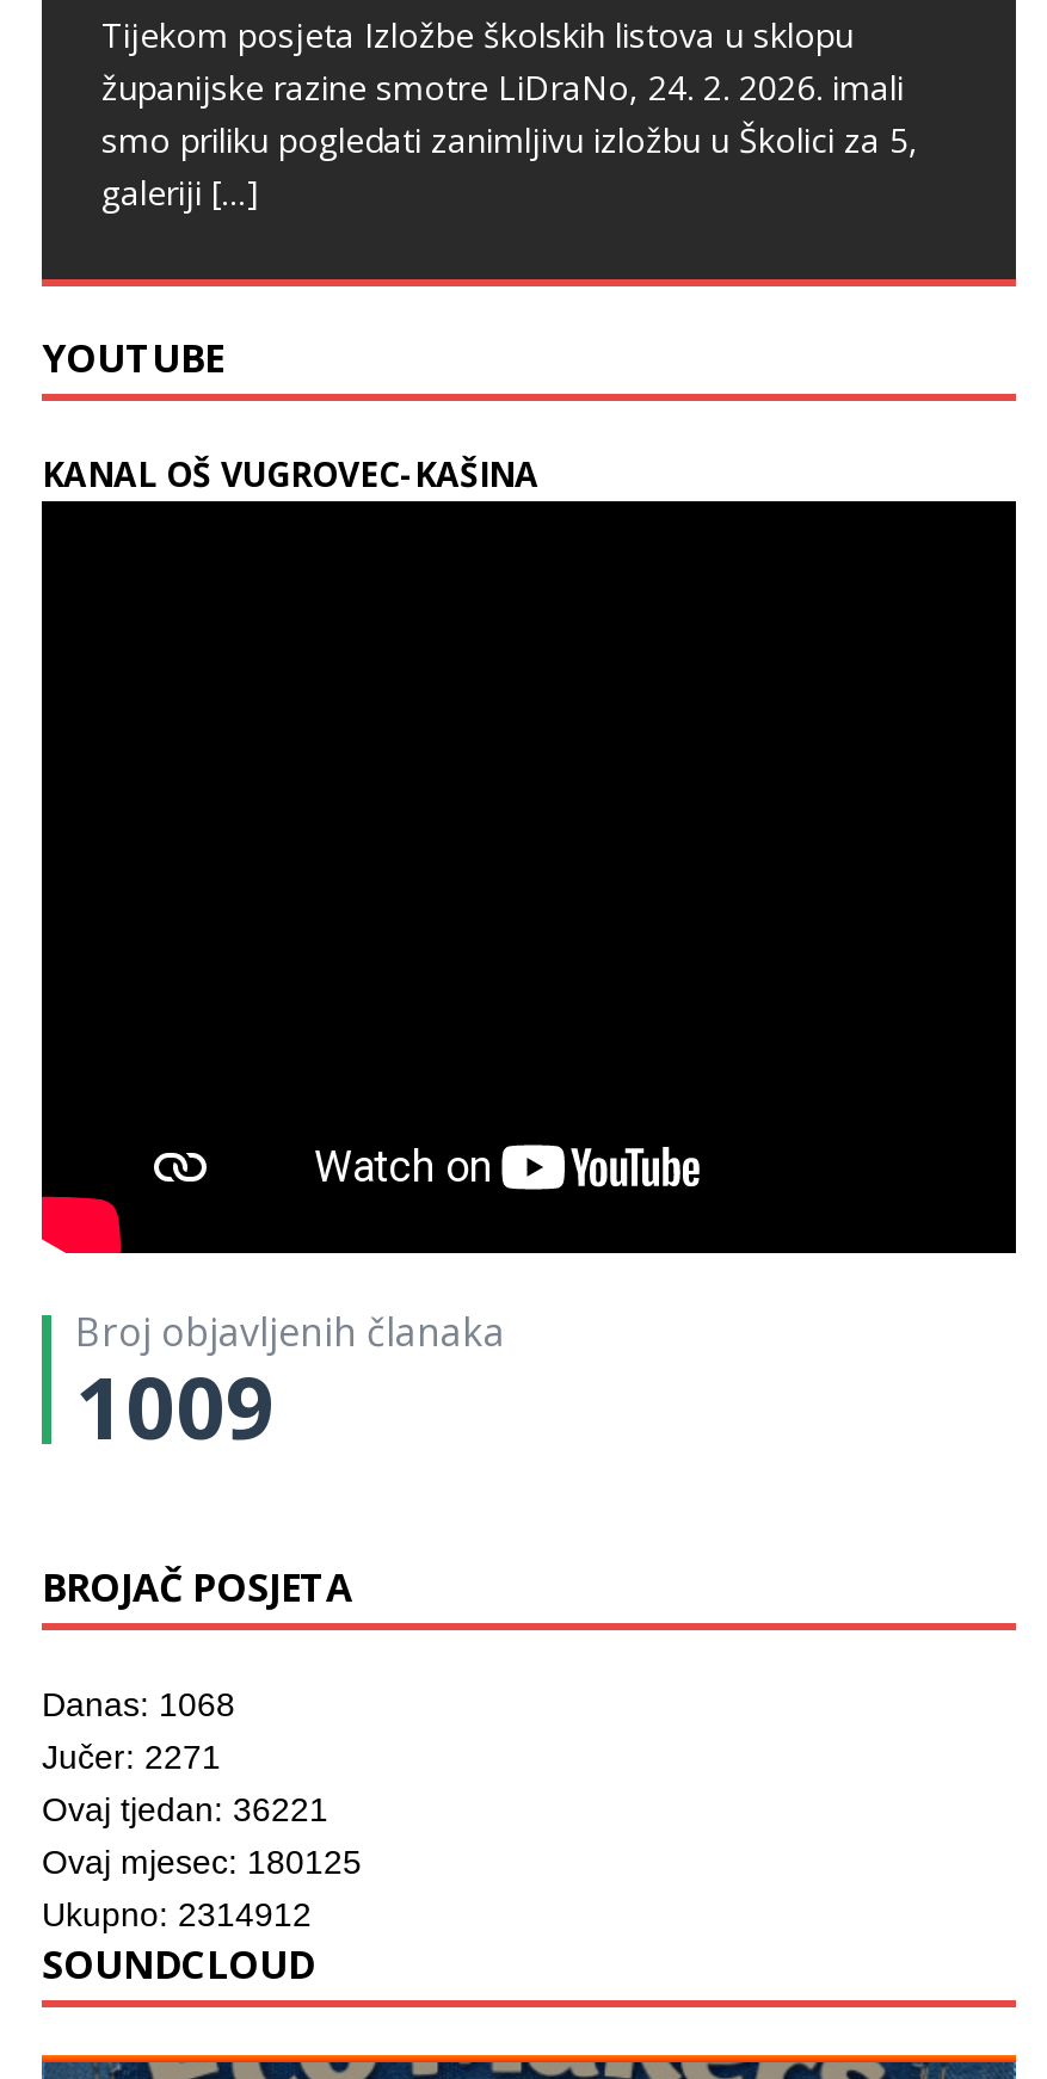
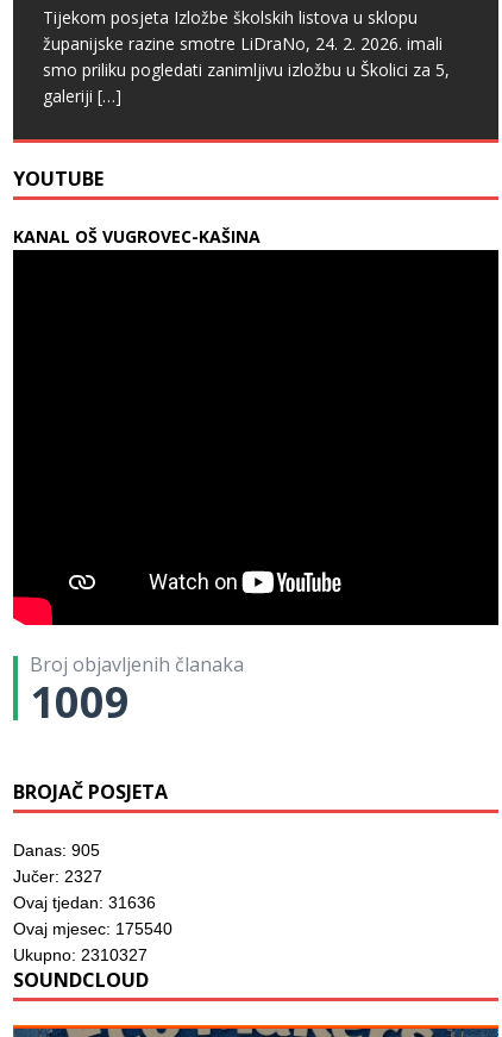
- Danas: 1068
+ Danas: 905

- Jučer: 2271
+ Jučer: 2327

- Ovaj tjedan: 36221
+ Ovaj tjedan: 31636

- Ovaj mjesec: 180125
+ Ovaj mjesec: 175540

- Ukupno: 2314912
+ Ukupno: 2310327
